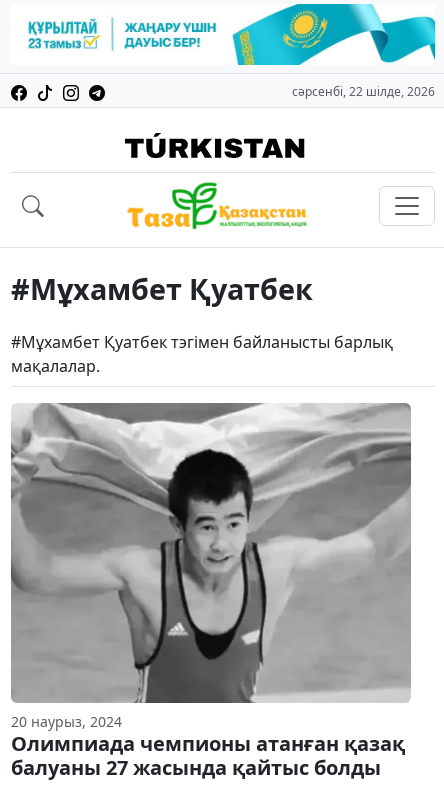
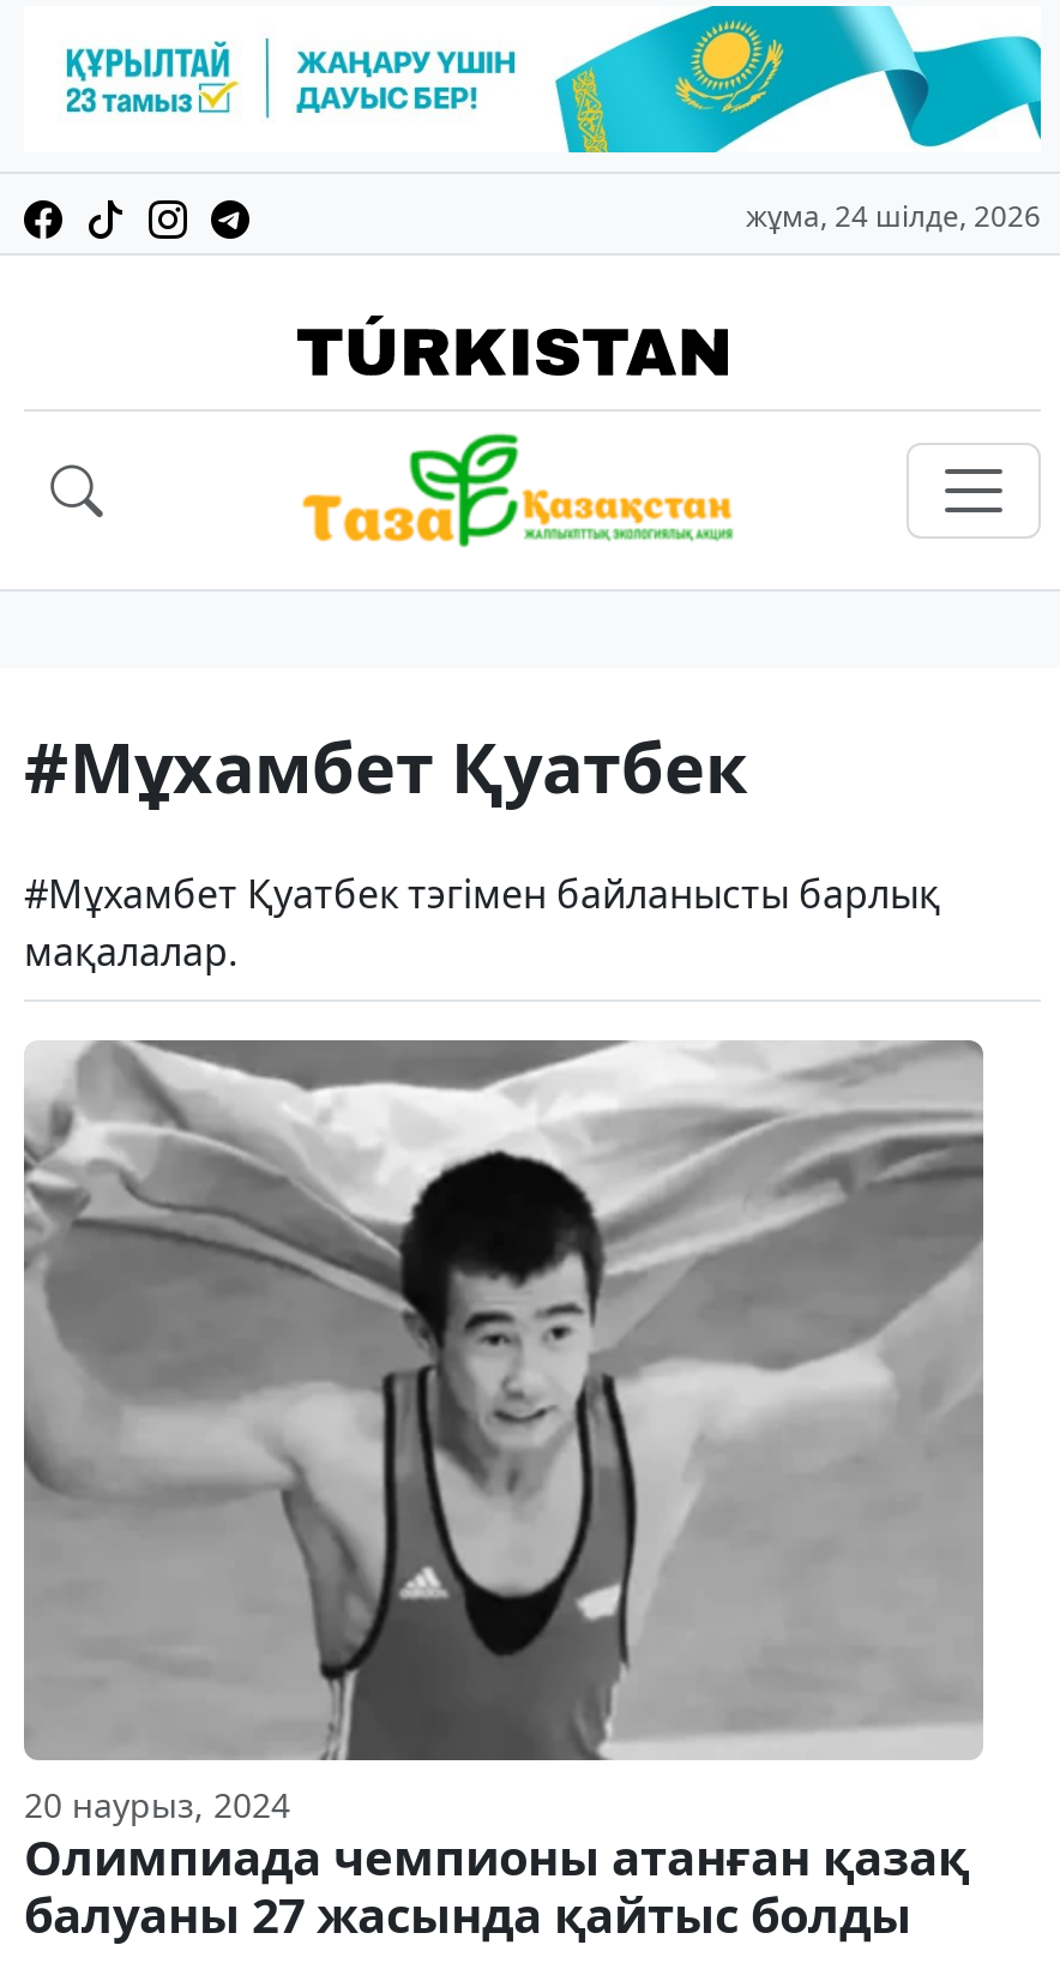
- сәрсенбі, 22 шілде, 2026
+ жұма, 24 шілде, 2026
